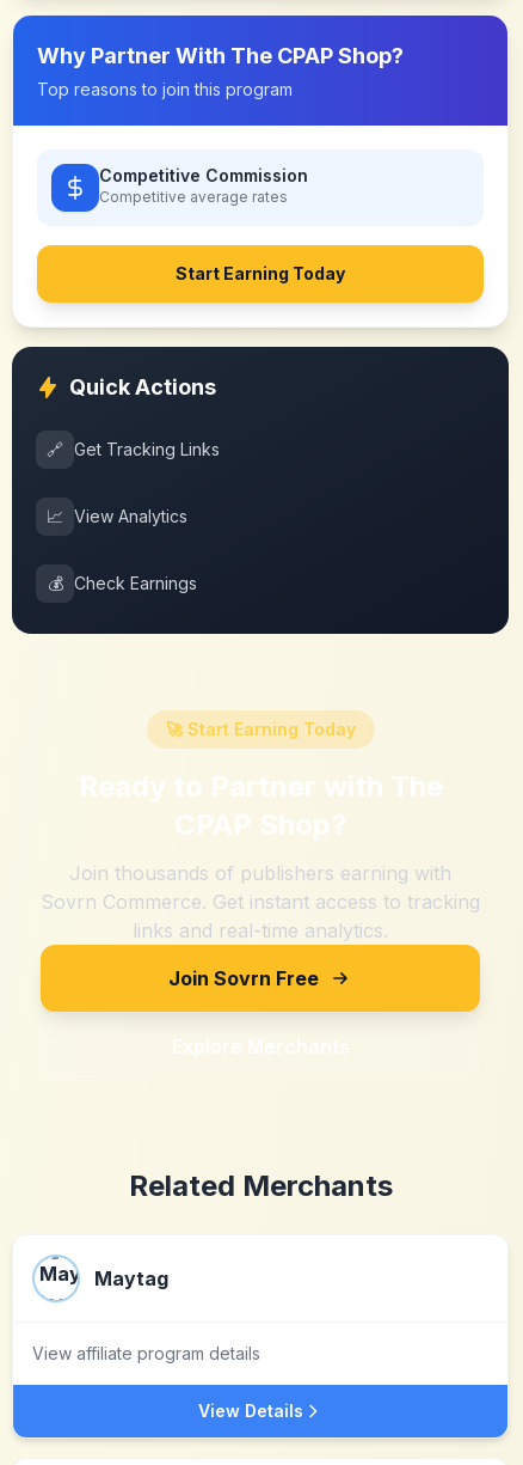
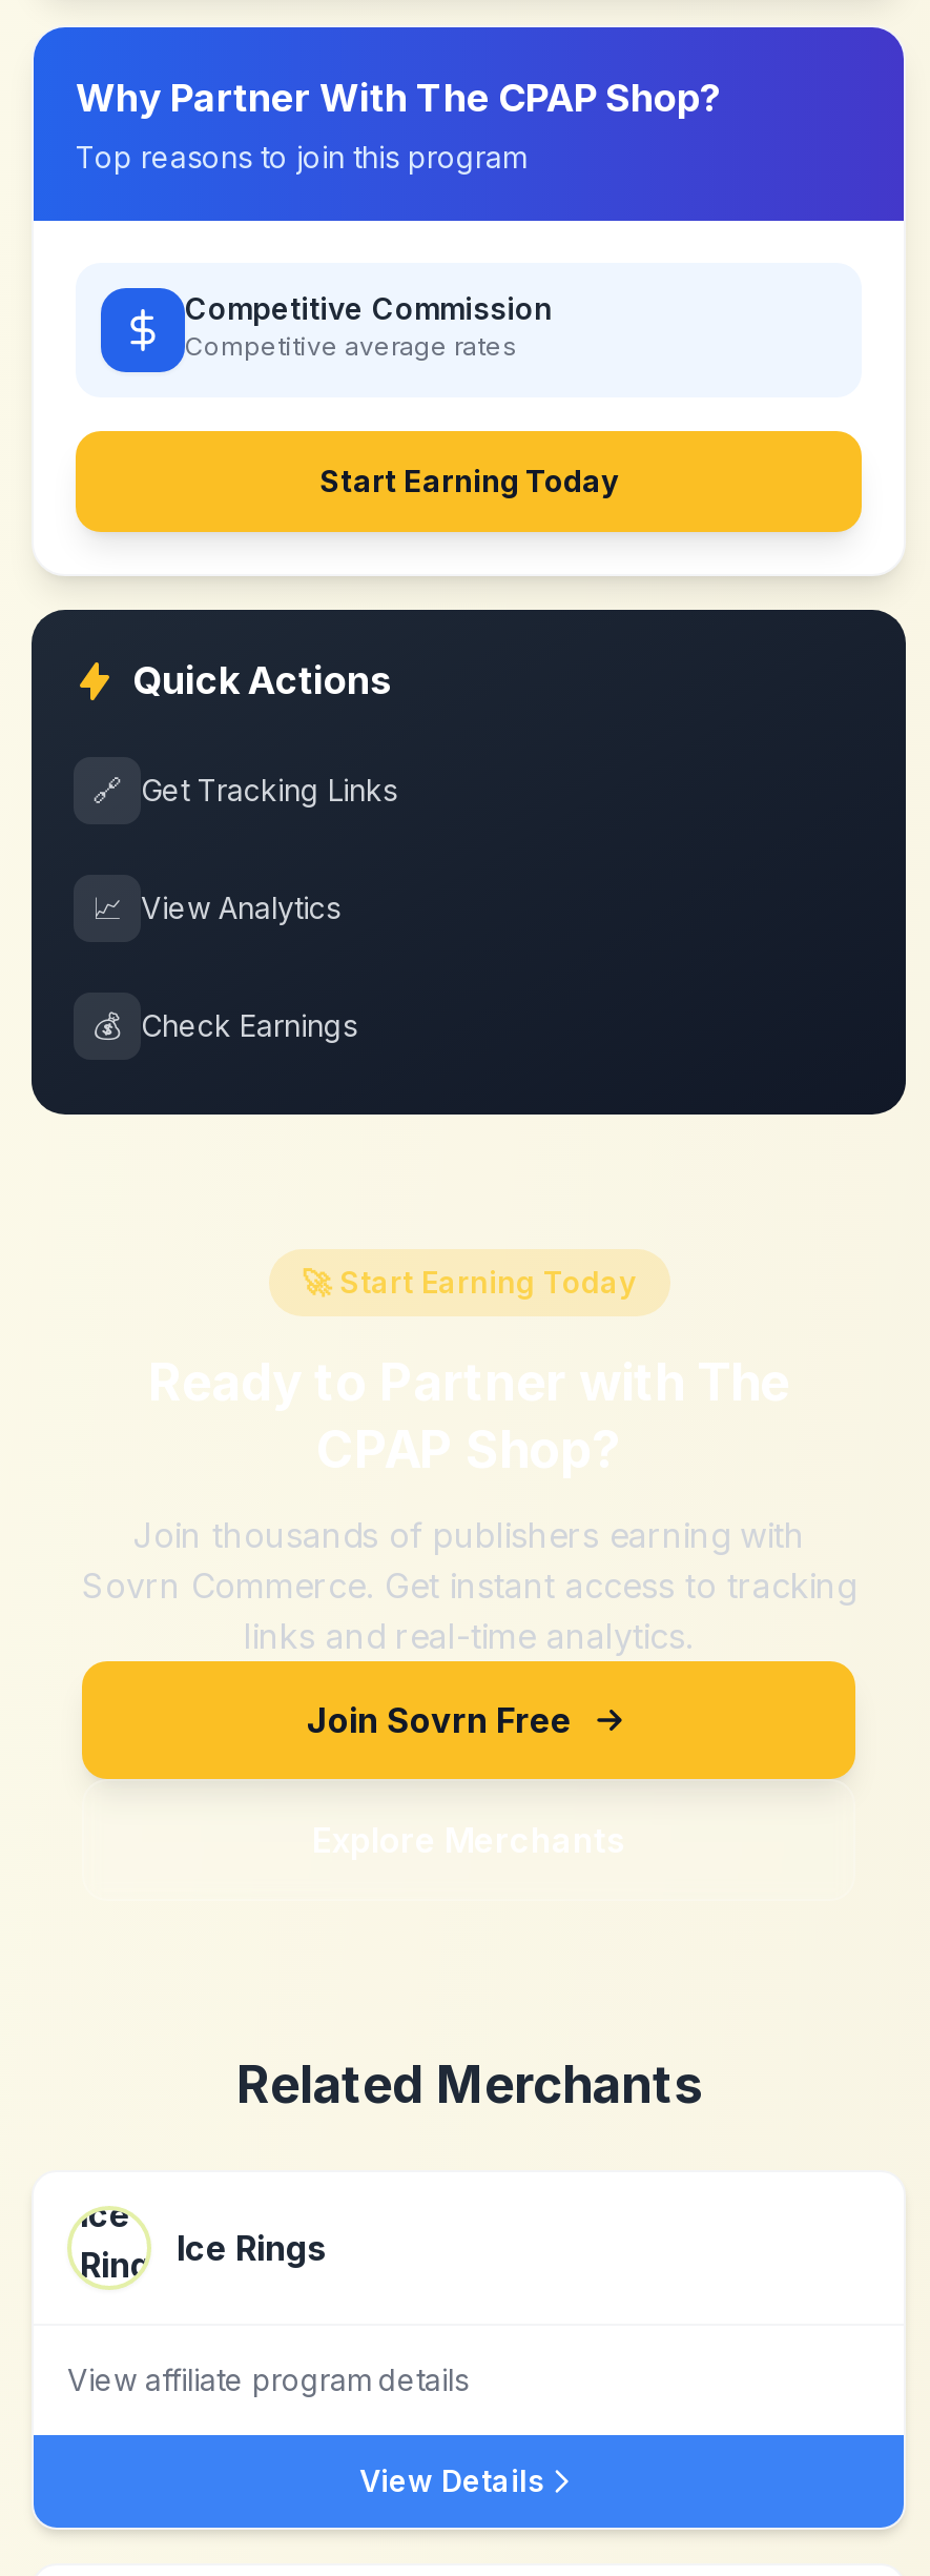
- [image]
- Maytag
+ [image]
+ Ice Rings
